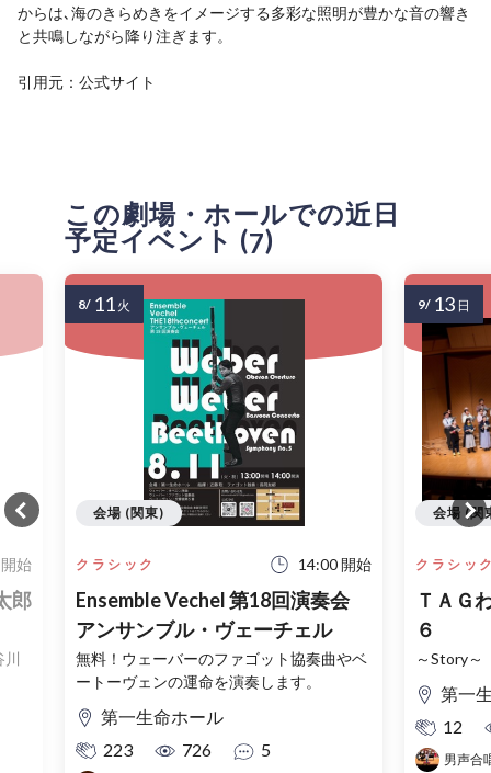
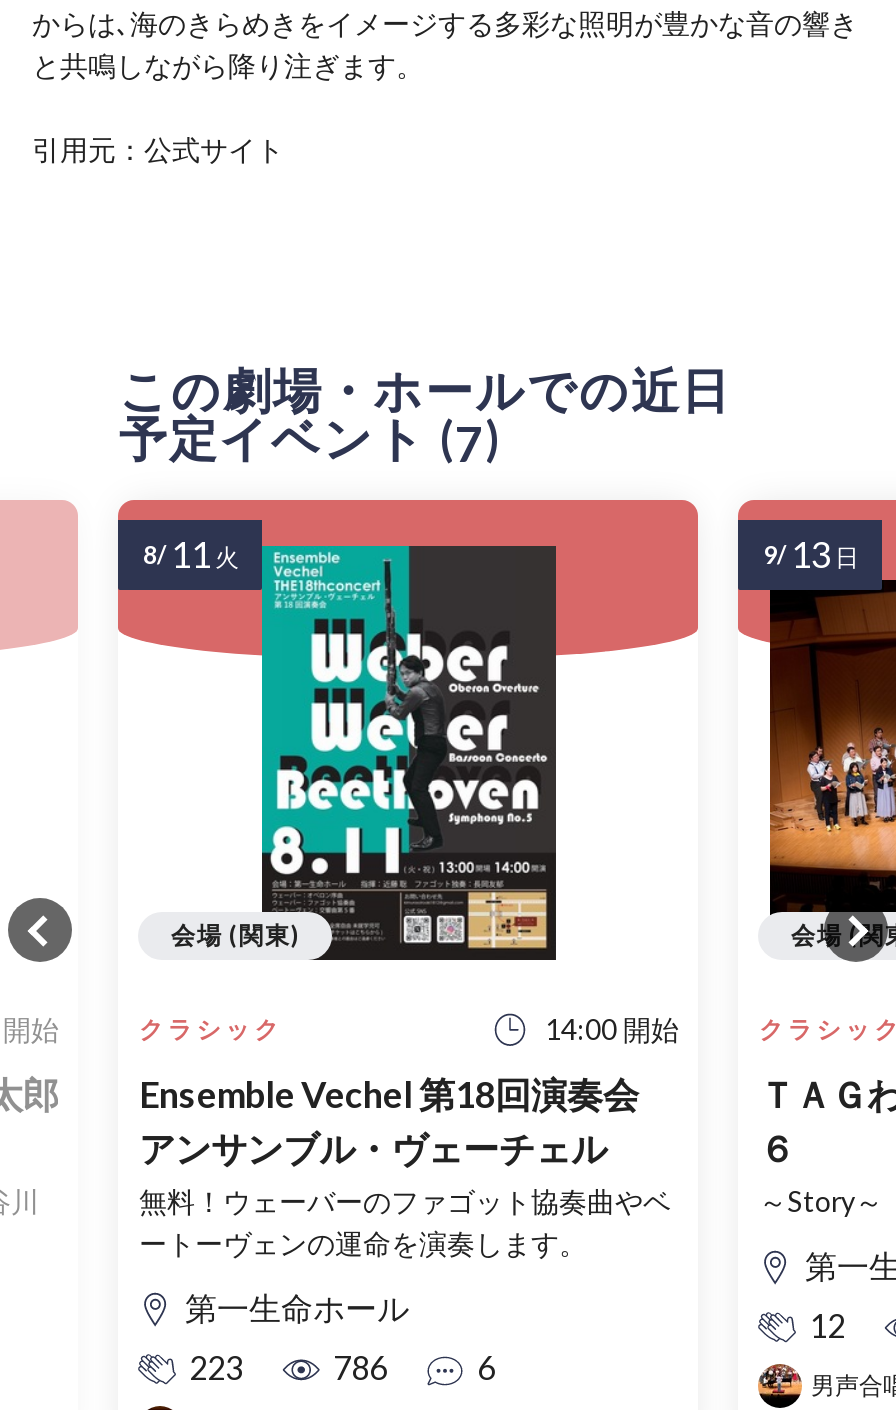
- 726
+ 786

- 5
+ 6
